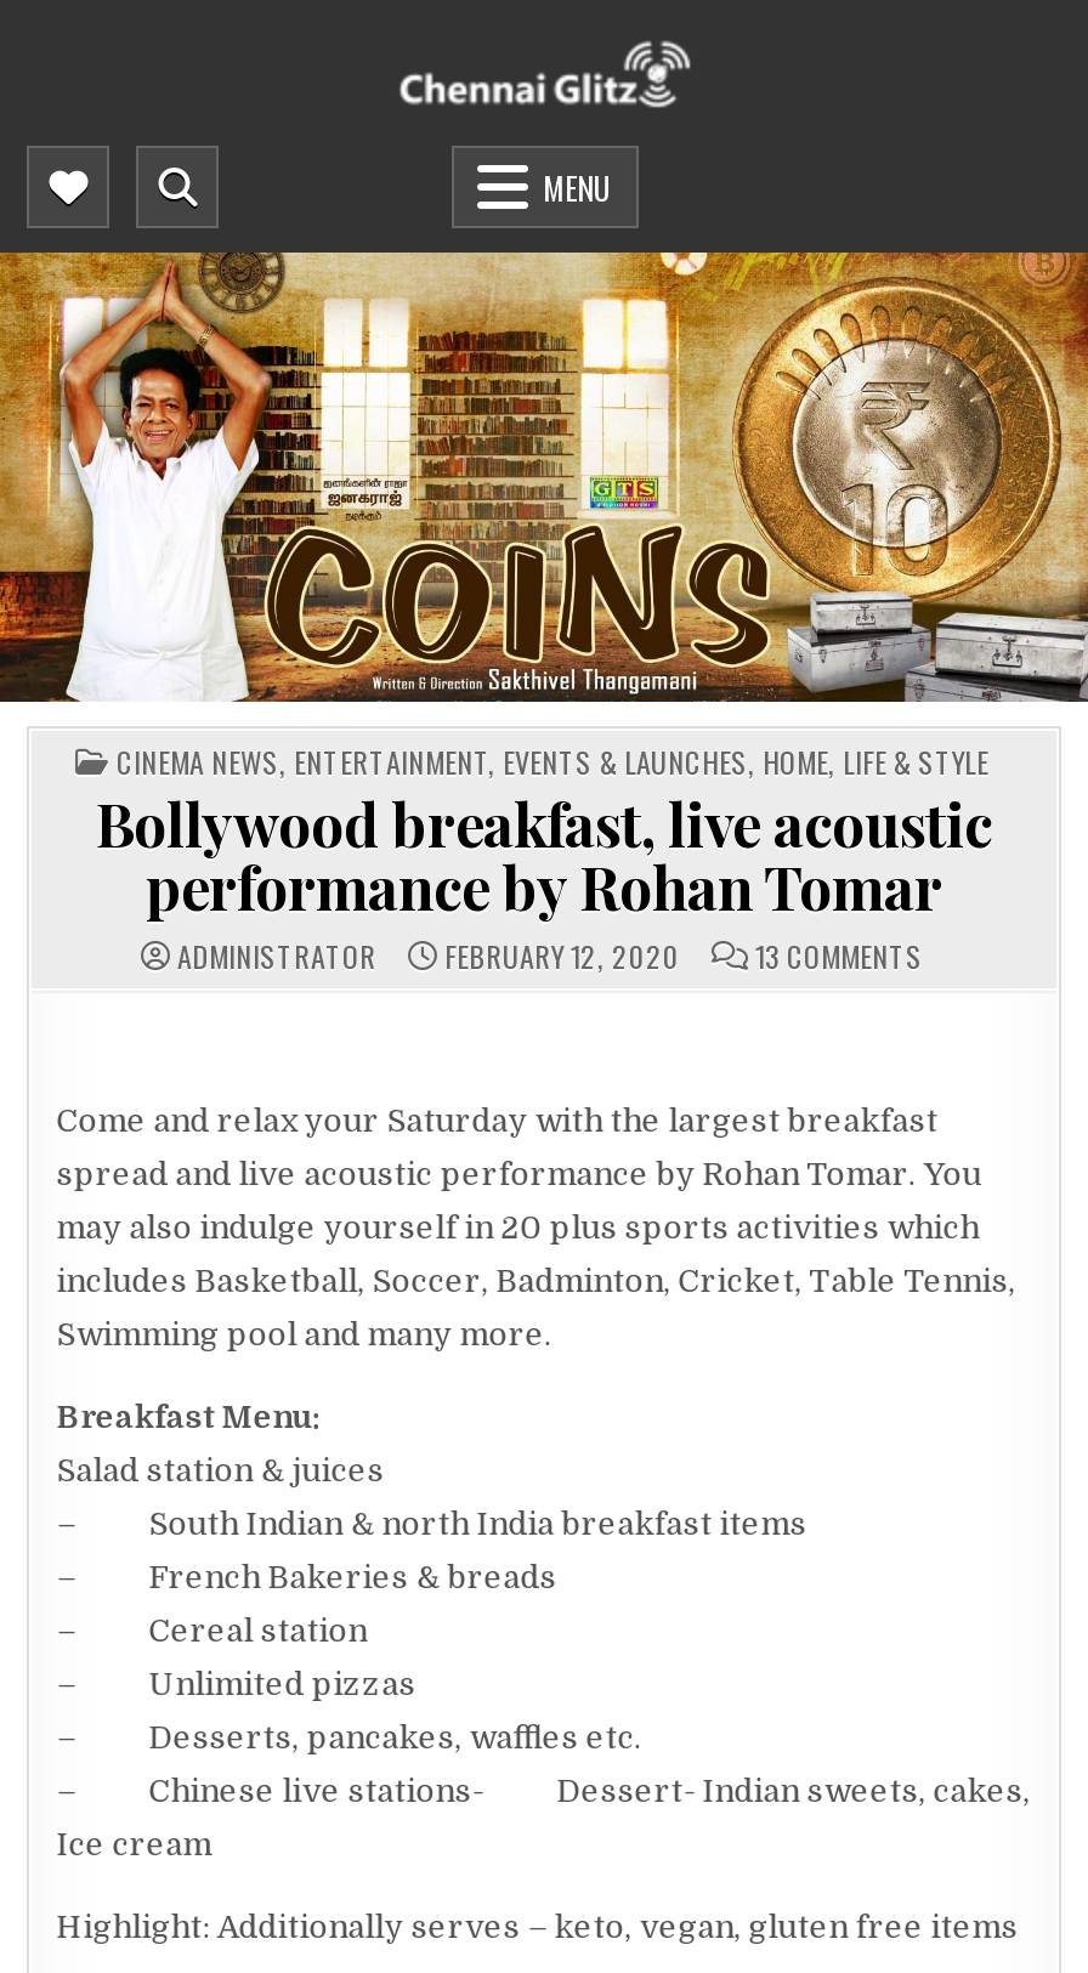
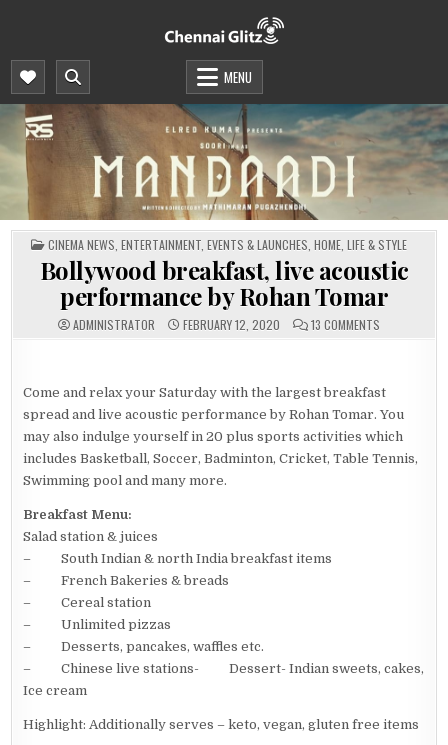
- [image]
+ [image]
